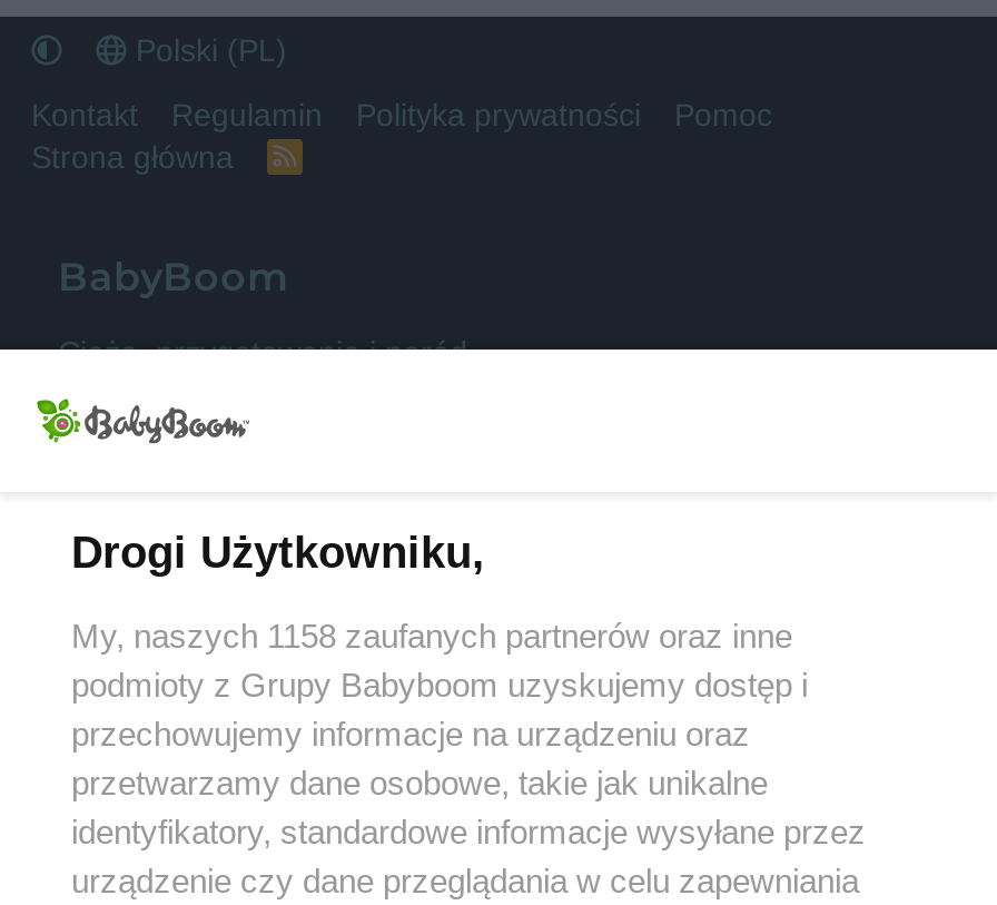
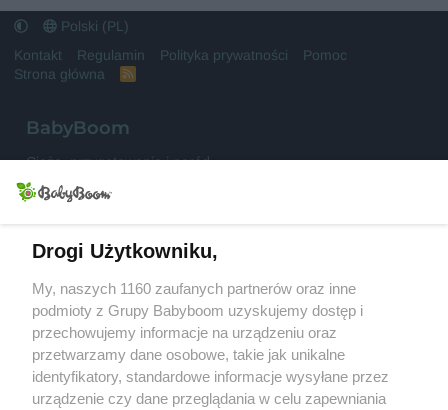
- My, naszych 1158 zaufanych partnerów oraz inne
+ My, naszych 1160 zaufanych partnerów oraz inne
